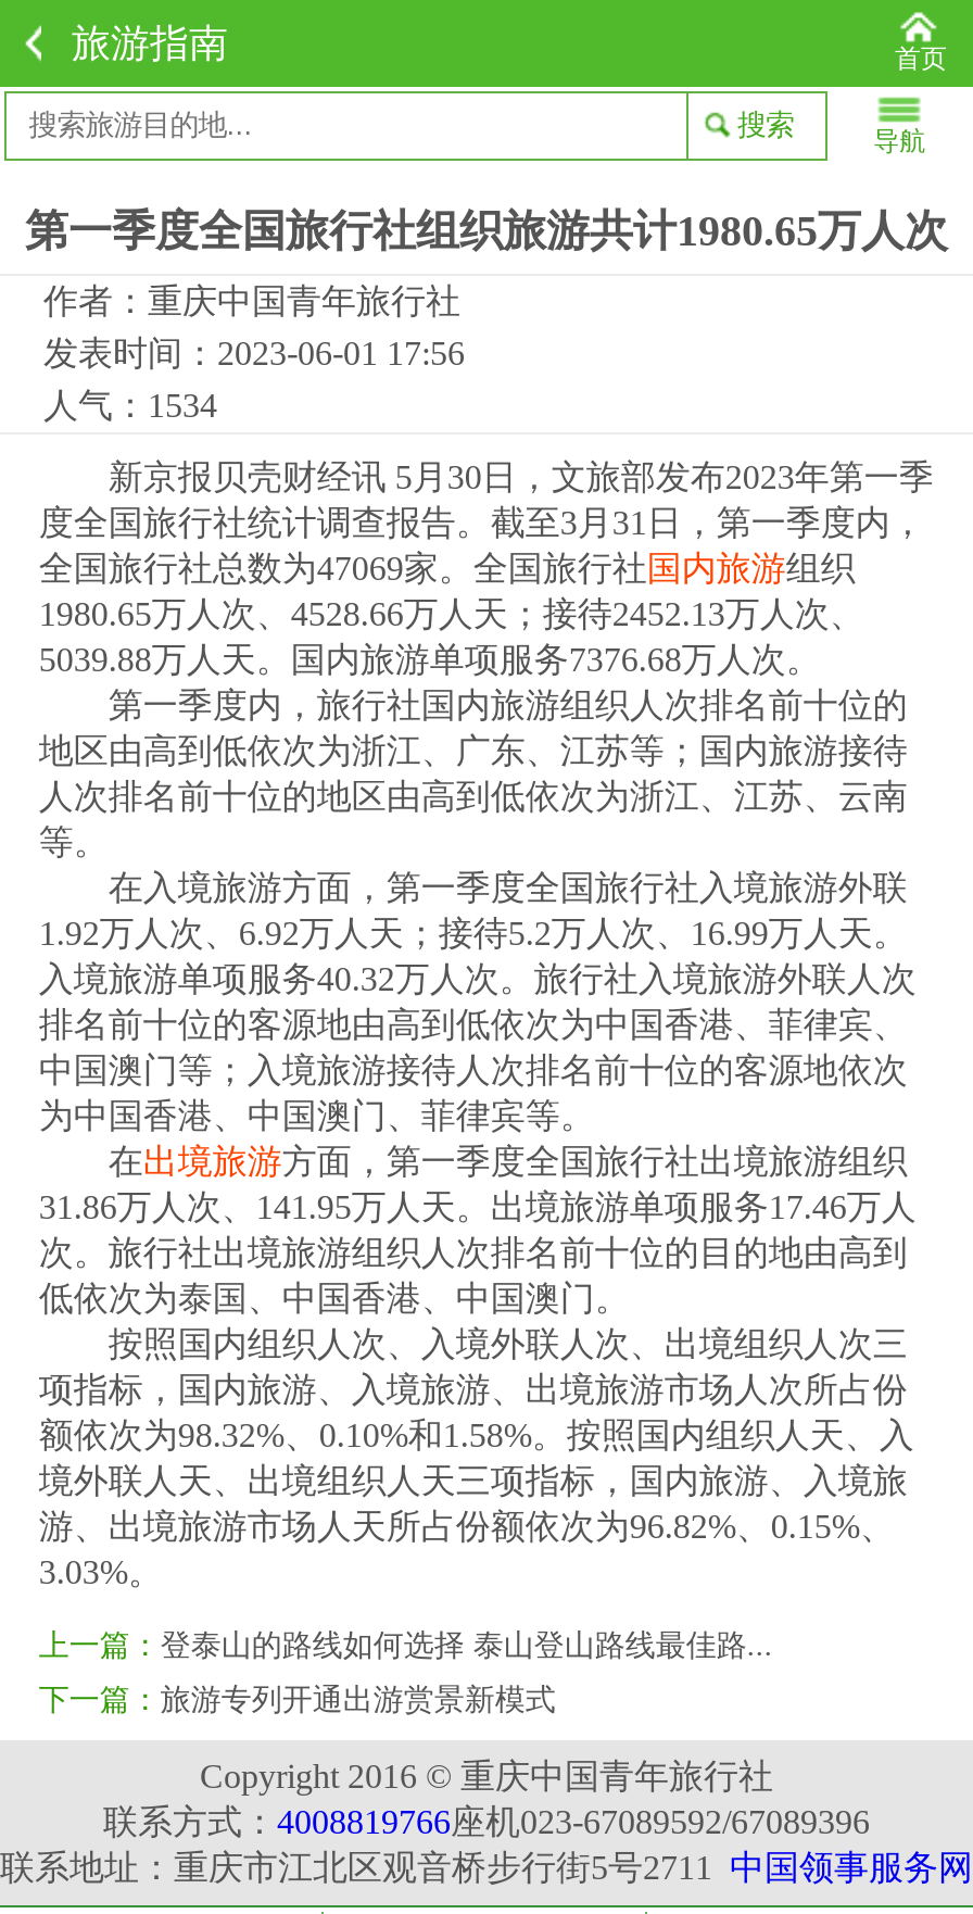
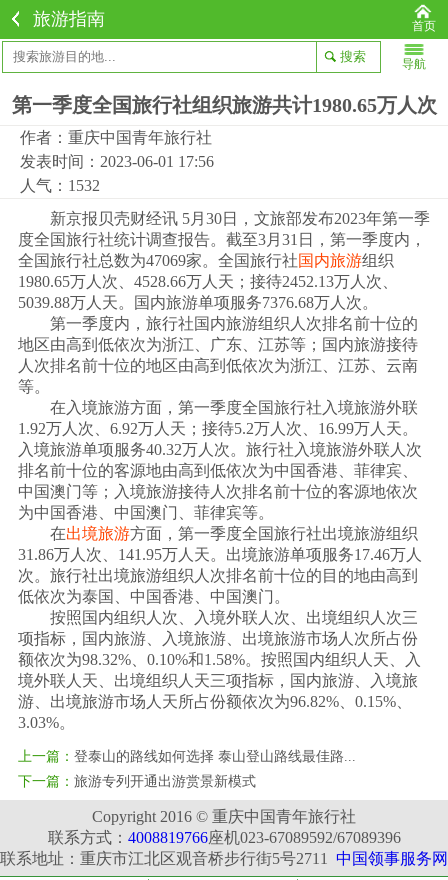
- 人气：1534
+ 人气：1532
